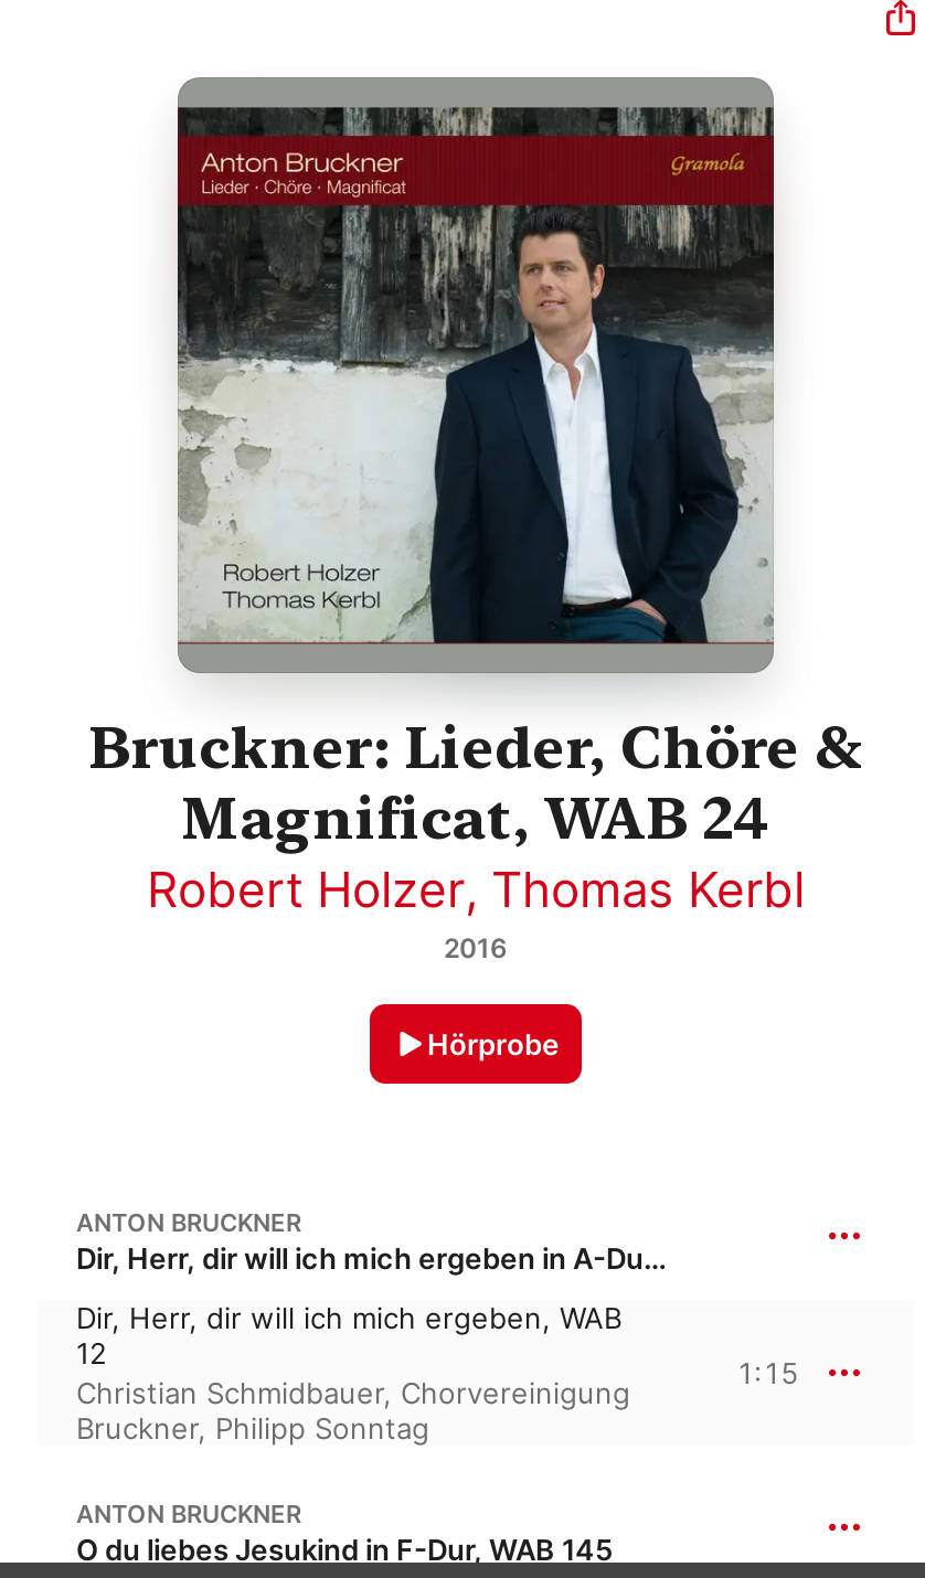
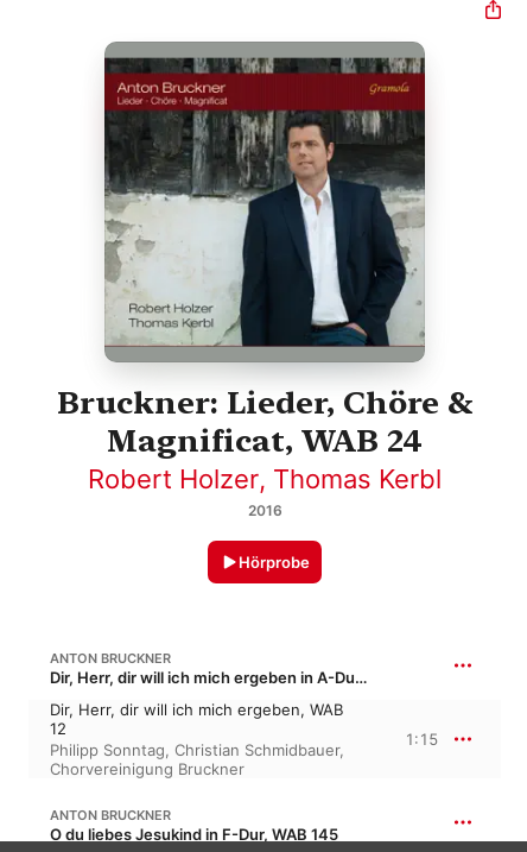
- Christian Schmidbauer, Chorvereinigung
- Bruckner, Philipp Sonntag
+ Philipp Sonntag, Christian Schmidbauer,
+ Chorvereinigung Bruckner
